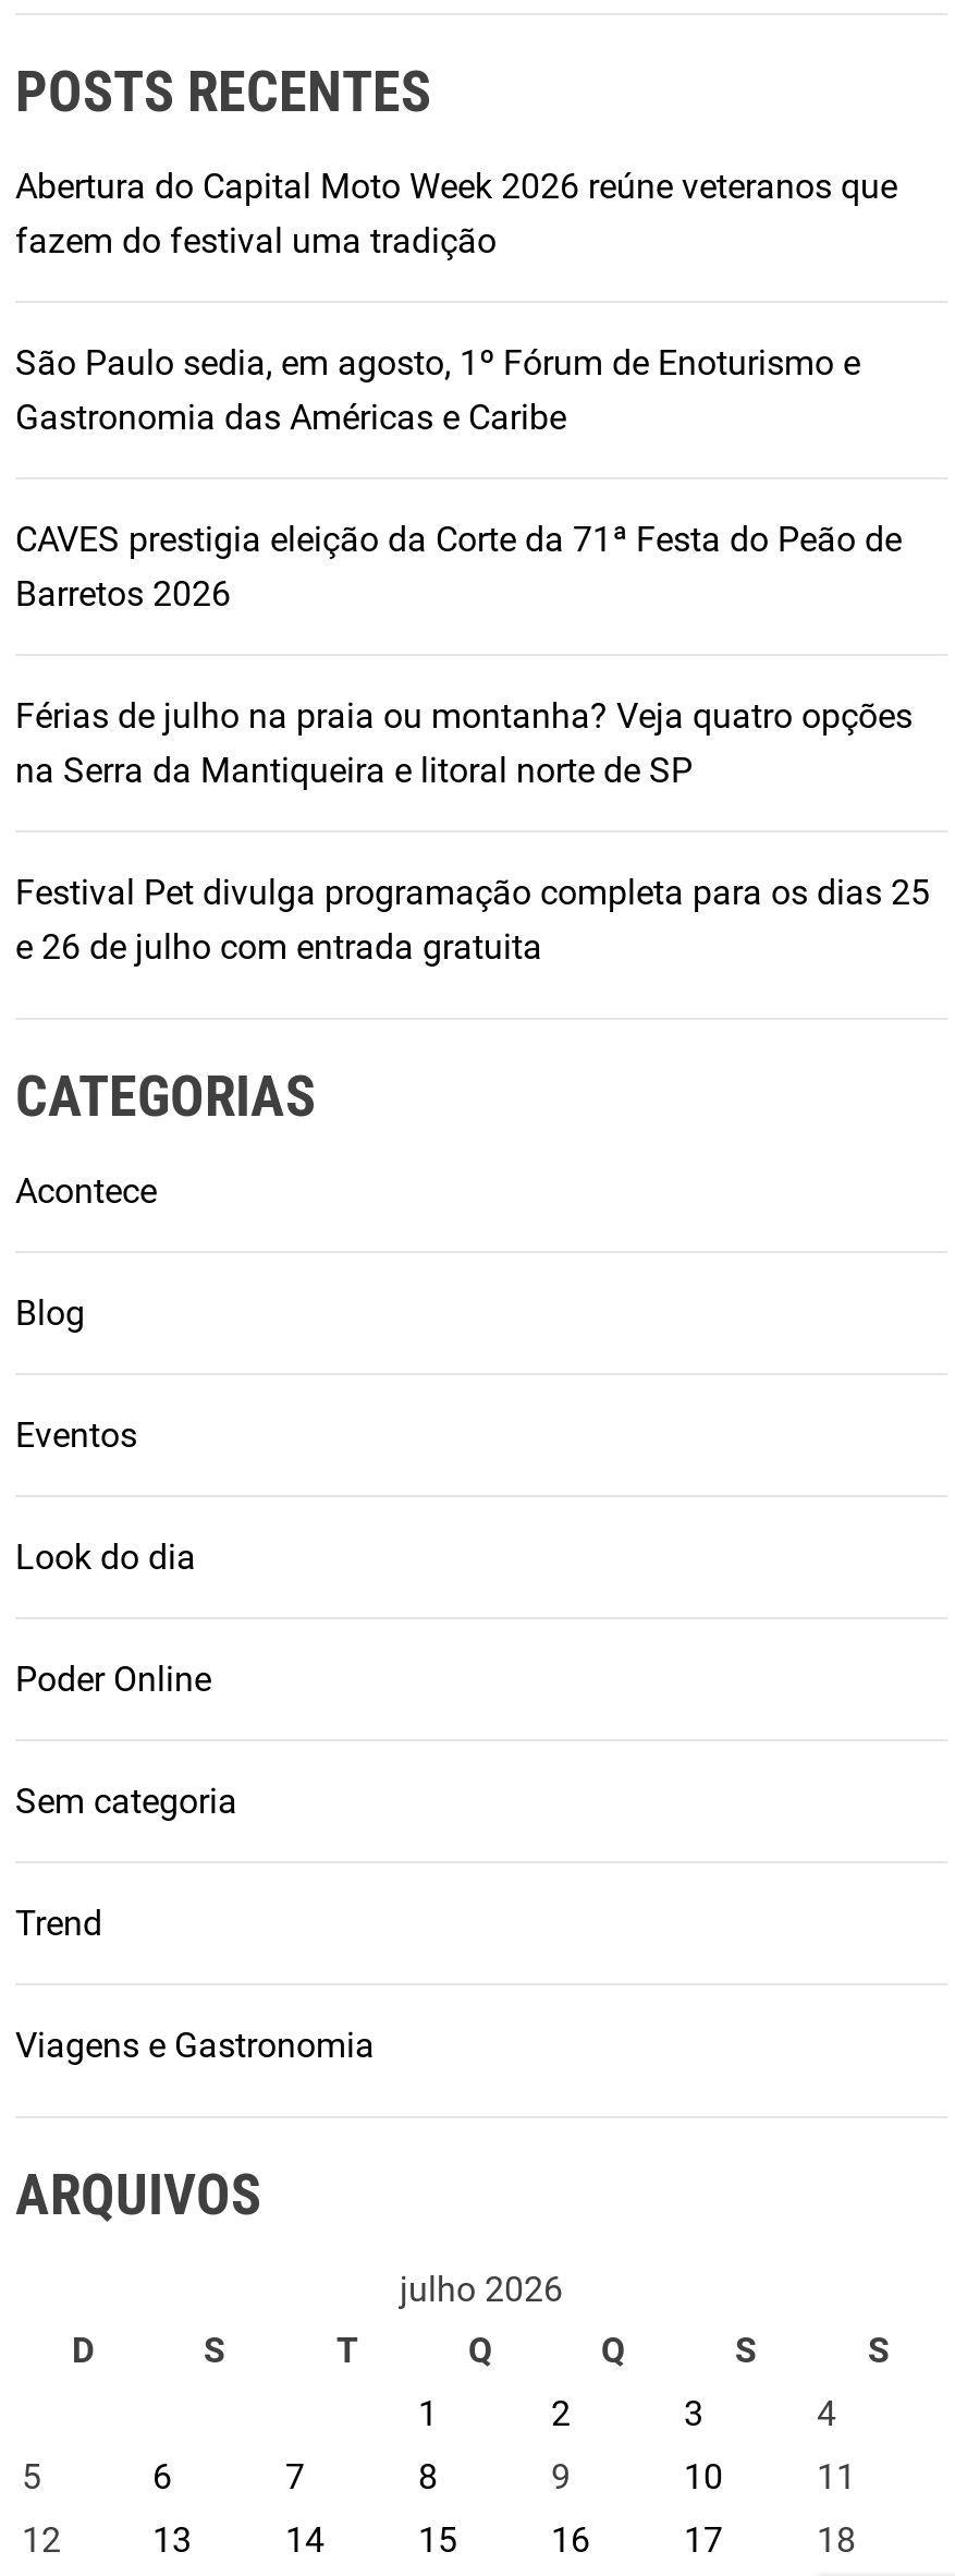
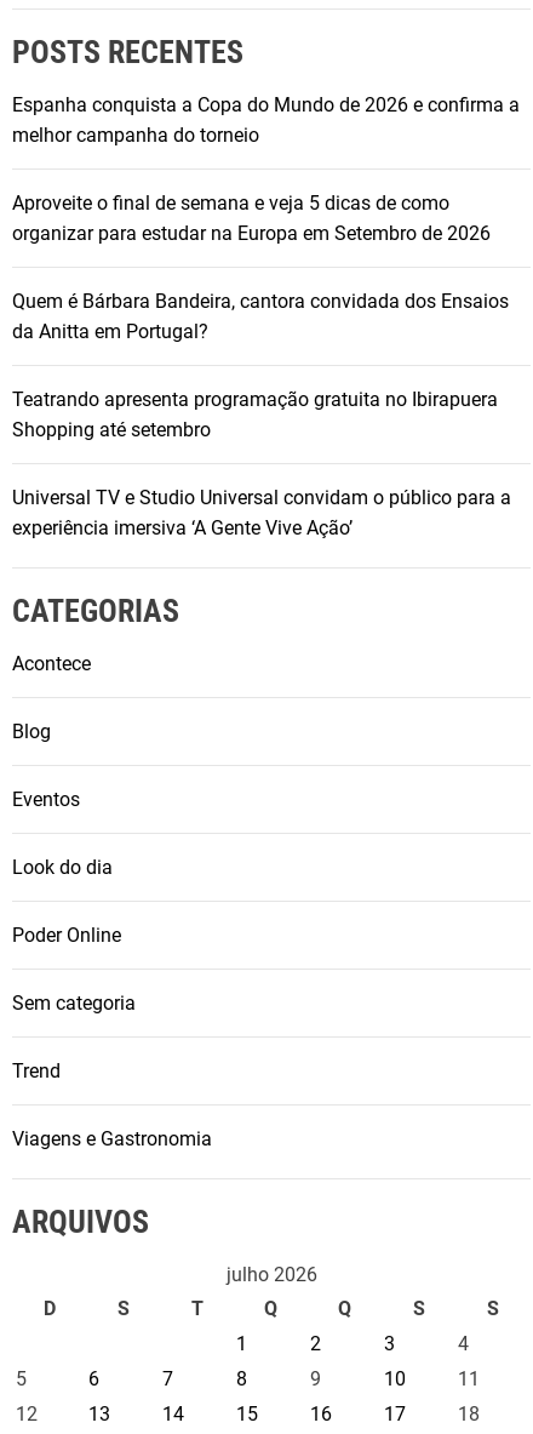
- Abertura do Capital Moto Week 2026 reúne veteranos que
- fazem do festival uma tradição
+ Espanha conquista a Copa do Mundo de 2026 e confirma a
+ melhor campanha do torneio

- São Paulo sedia, em agosto, 1º Fórum de Enoturismo e
- Gastronomia das Américas e Caribe
+ Aproveite o final de semana e veja 5 dicas de como
+ organizar para estudar na Europa em Setembro de 2026

- CAVES prestigia eleição da Corte da 71ª Festa do Peão de
- Barretos 2026
+ Quem é Bárbara Bandeira, cantora convidada dos Ensaios
+ da Anitta em Portugal?

- Férias de julho na praia ou montanha? Veja quatro opções
- na Serra da Mantiqueira e litoral norte de SP
+ Teatrando apresenta programação gratuita no Ibirapuera
+ Shopping até setembro

- Festival Pet divulga programação completa para os dias 25
- e 26 de julho com entrada gratuita
+ Universal TV e Studio Universal convidam o público para a
+ experiência imersiva ‘A Gente Vive Ação’
